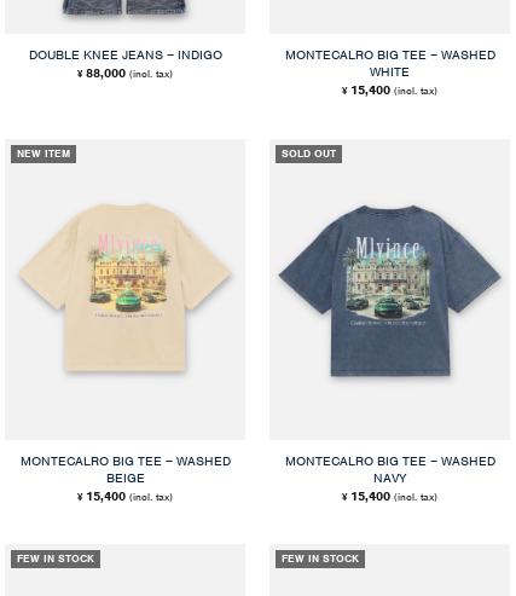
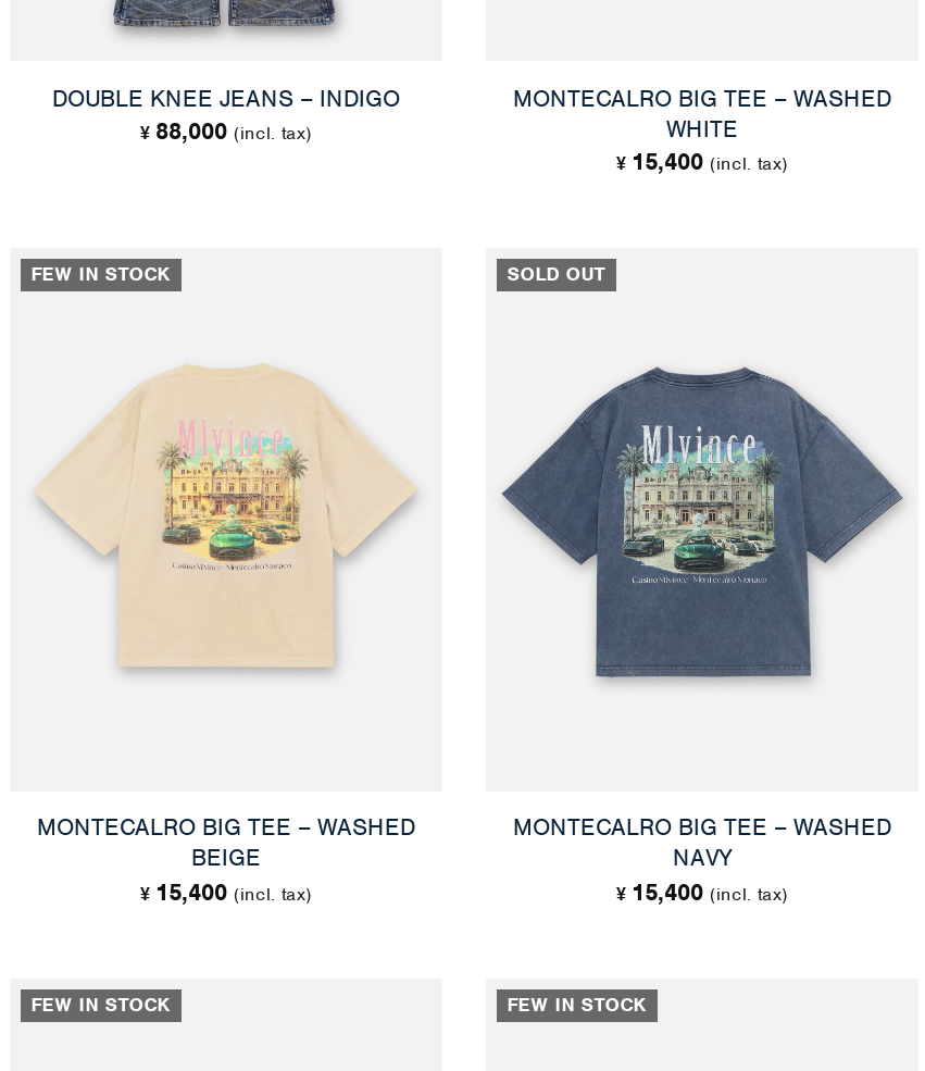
- NEW ITEM
+ FEW IN STOCK
